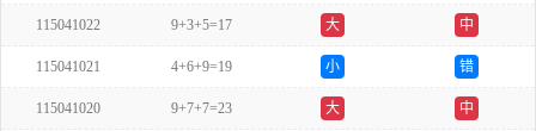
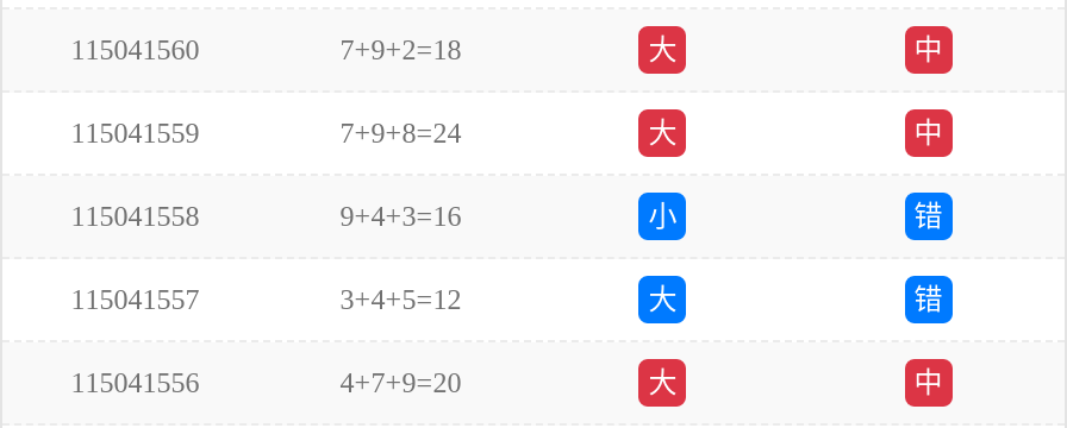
- 115041022
+ 115041560

- 9+3+5=17
+ 7+9+2=18

- 115041021
- 4+6+9=19
+ 115041559
+ 7+9+8=24
+ 大
+ 中
+ 115041558
+ 9+4+3=16

- 115041020
- 9+7+7=23
+ 115041557
+ 3+4+5=12
+ 大
+ 错
+ 115041556
+ 4+7+9=20
